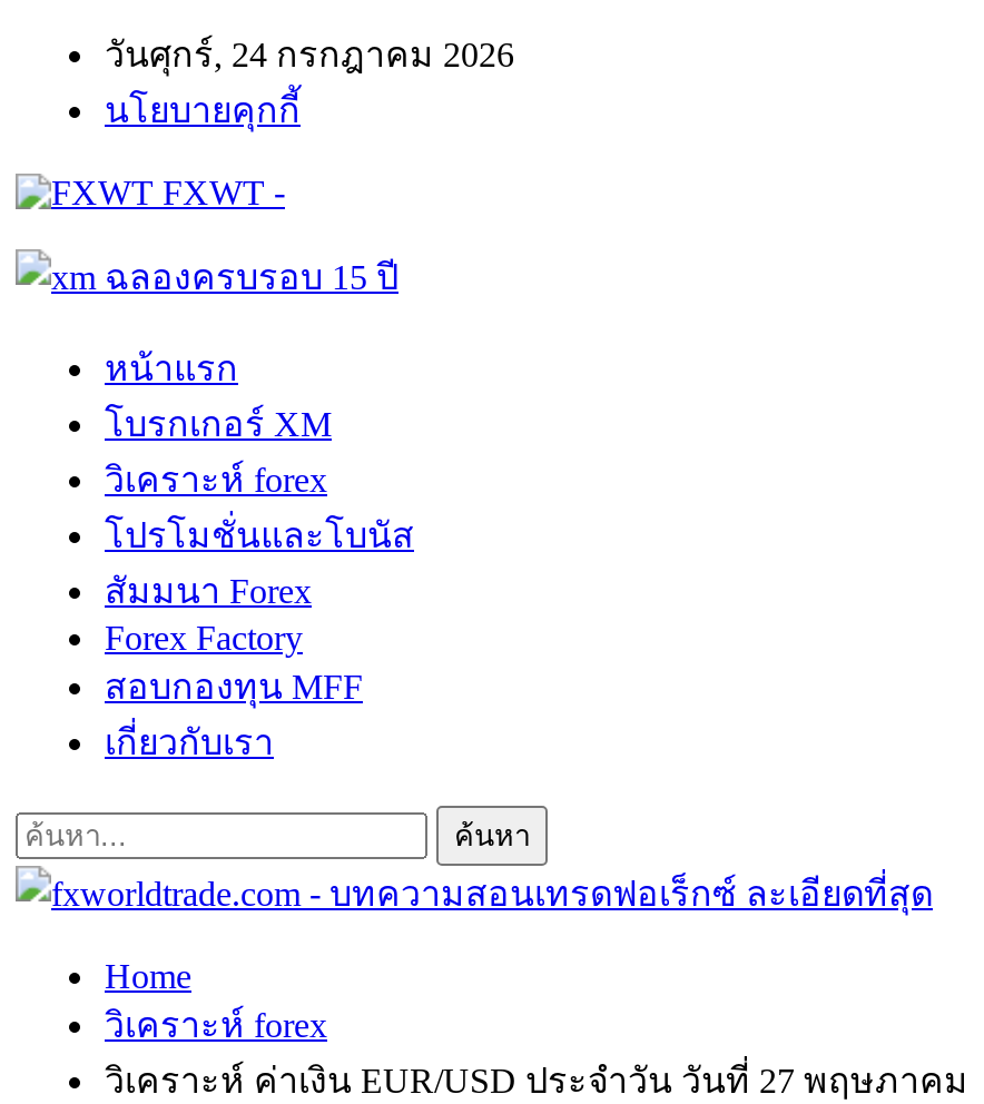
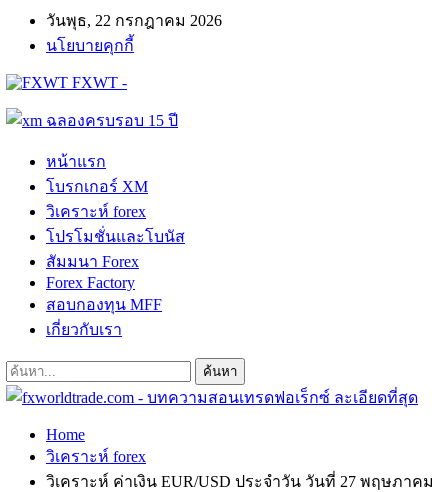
- วันศุกร์, 24 กรกฎาคม 2026
+ วันพุธ, 22 กรกฎาคม 2026
